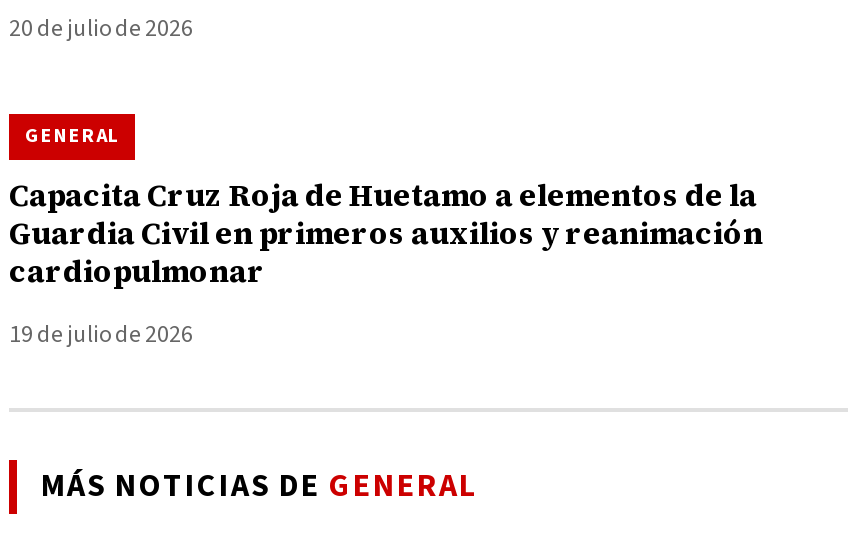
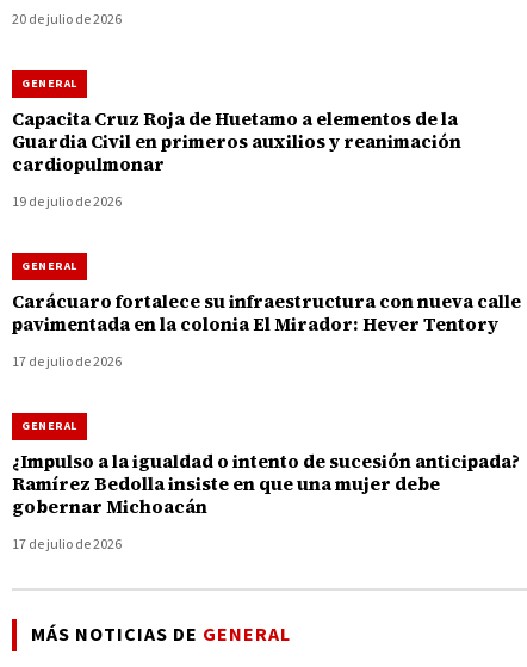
+ GENERAL
+ Carácuaro fortalece su infraestructura con nueva calle
+ pavimentada en la colonia El Mirador: Hever Tentory
+ 17 de julio de 2026
+ GENERAL
+ ¿Impulso a la igualdad o intento de sucesión anticipada?
+ Ramírez Bedolla insiste en que una mujer debe
+ gobernar Michoacán
+ 17 de julio de 2026
